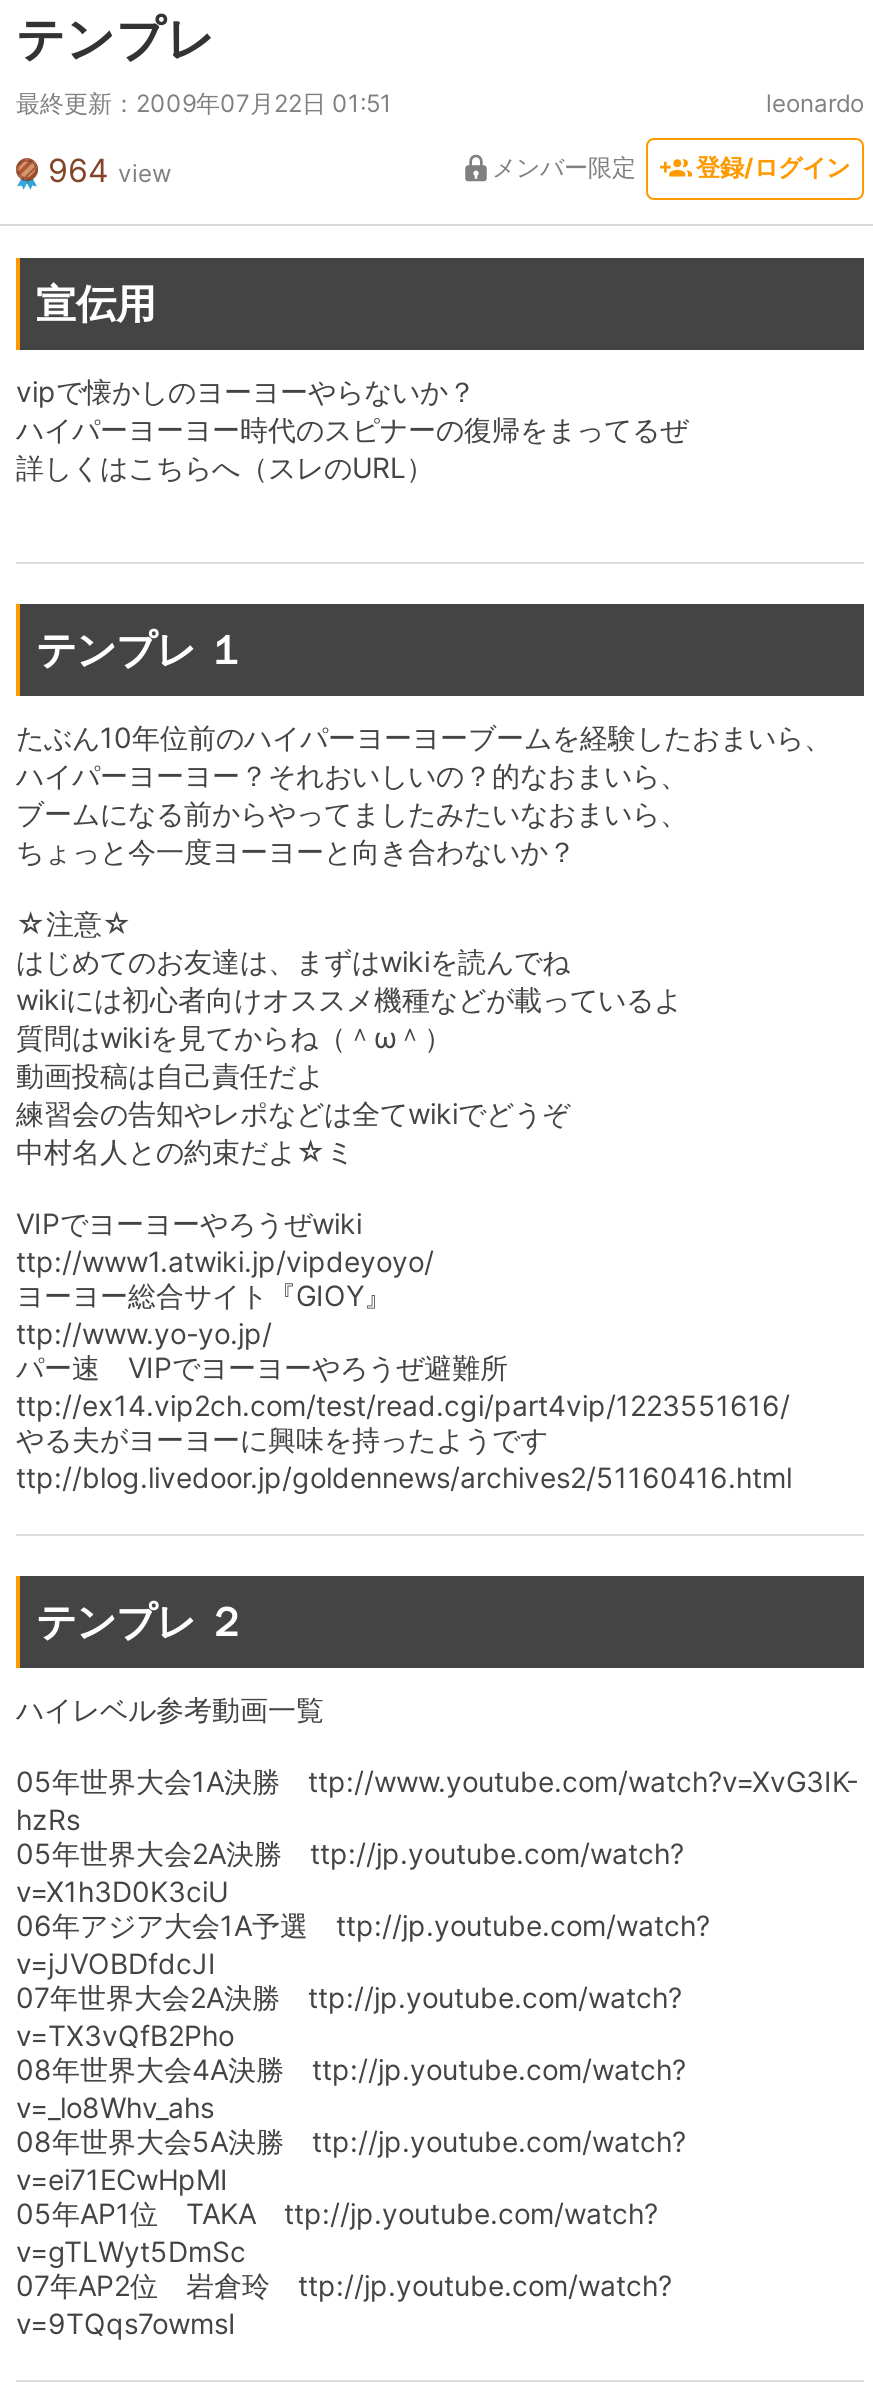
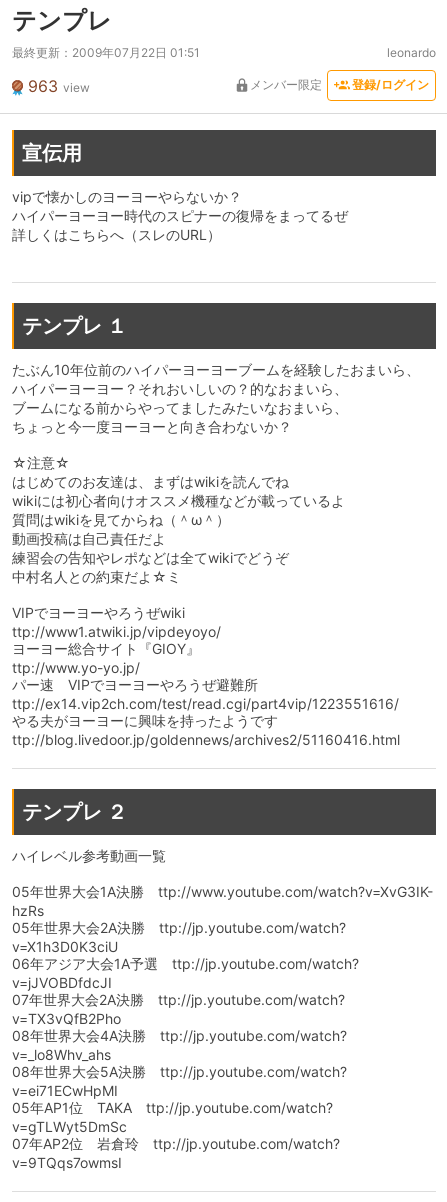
- 964 view
+ 963 view
